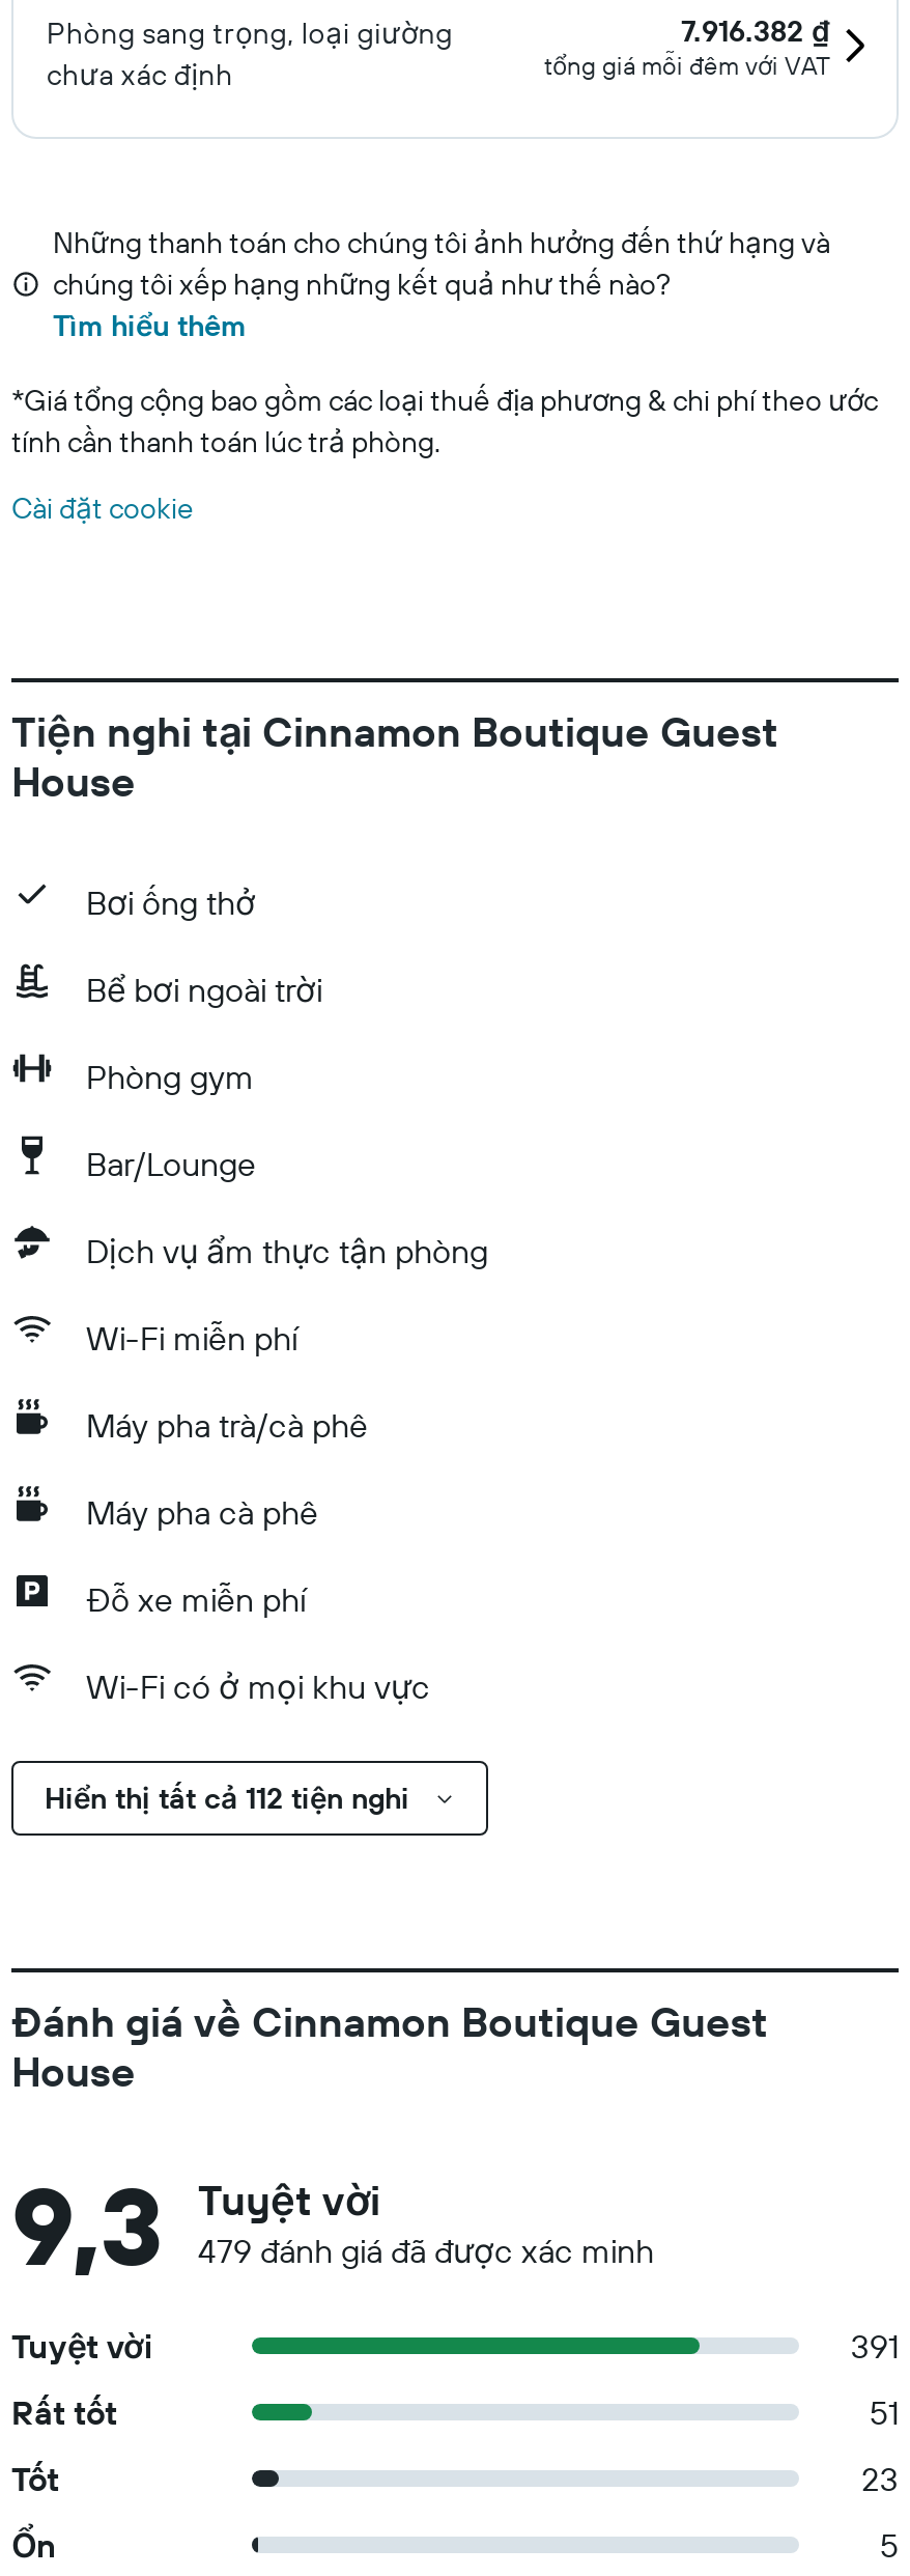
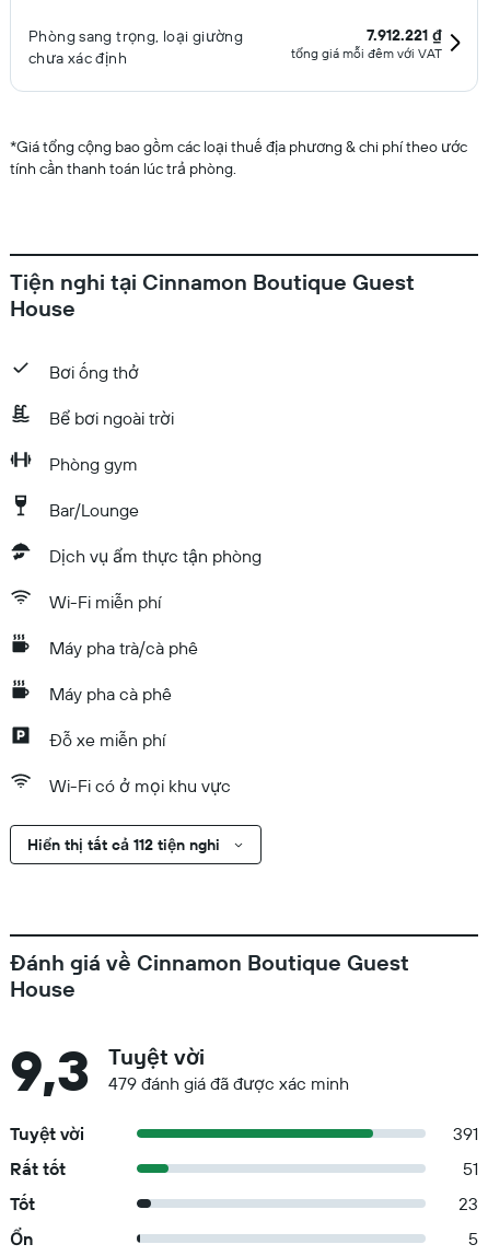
- 7.916.382 ₫
+ 7.912.221 ₫

- Những thanh toán cho chúng tôi ảnh hưởng đến thứ hạng và
- chúng tôi xếp hạng những kết quả như thế nào?
- Tìm hiểu thêm

- Cài đặt cookie
